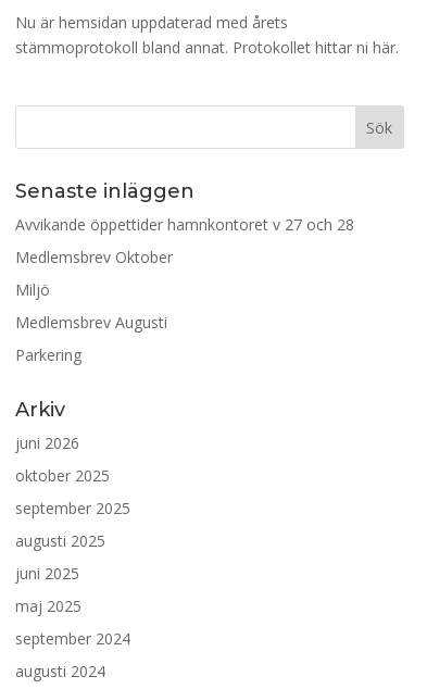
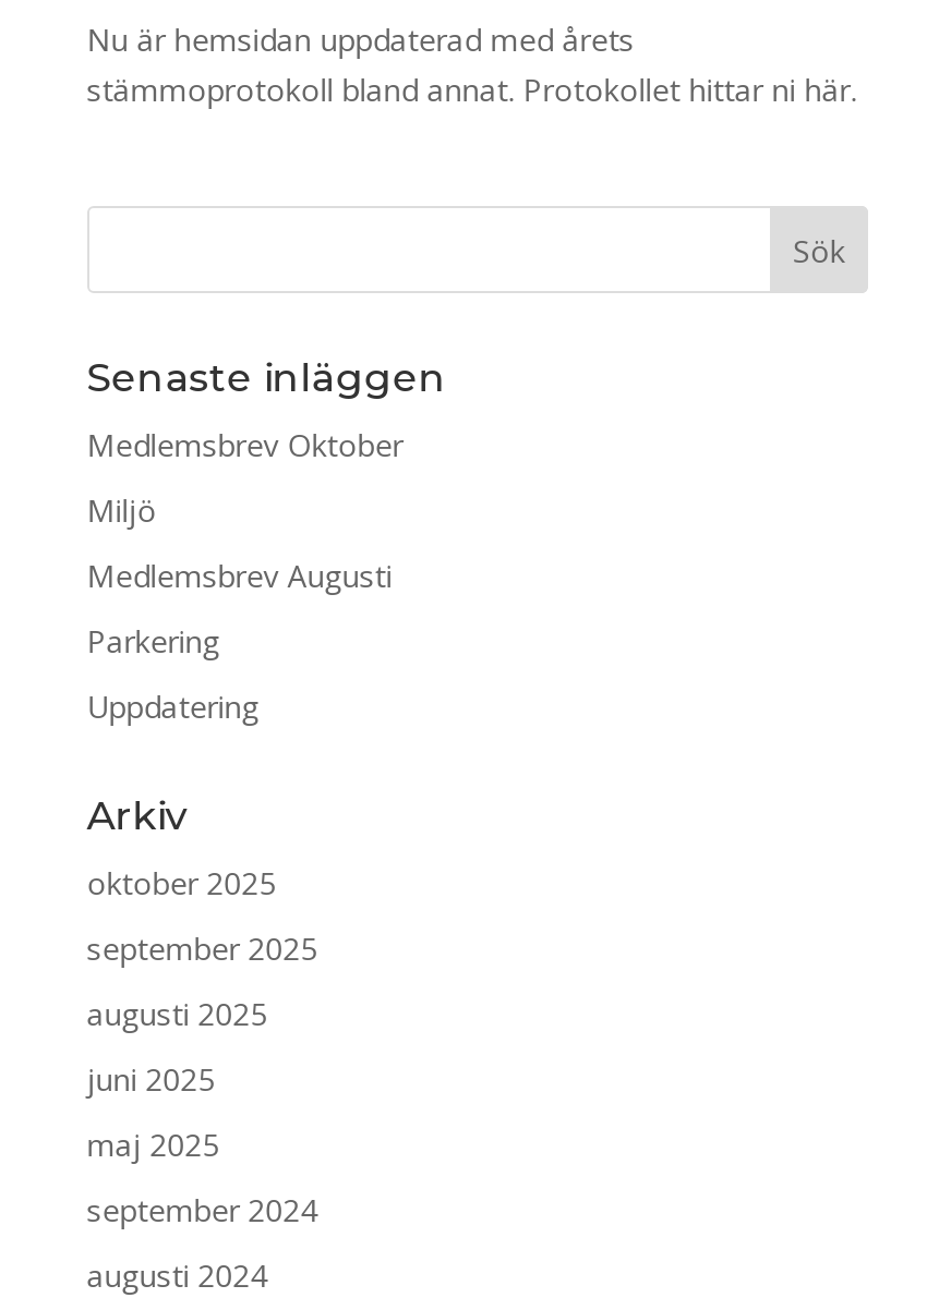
- Avvikande öppettider hamnkontoret v 27 och 28

+ Uppdatering

- juni 2026
